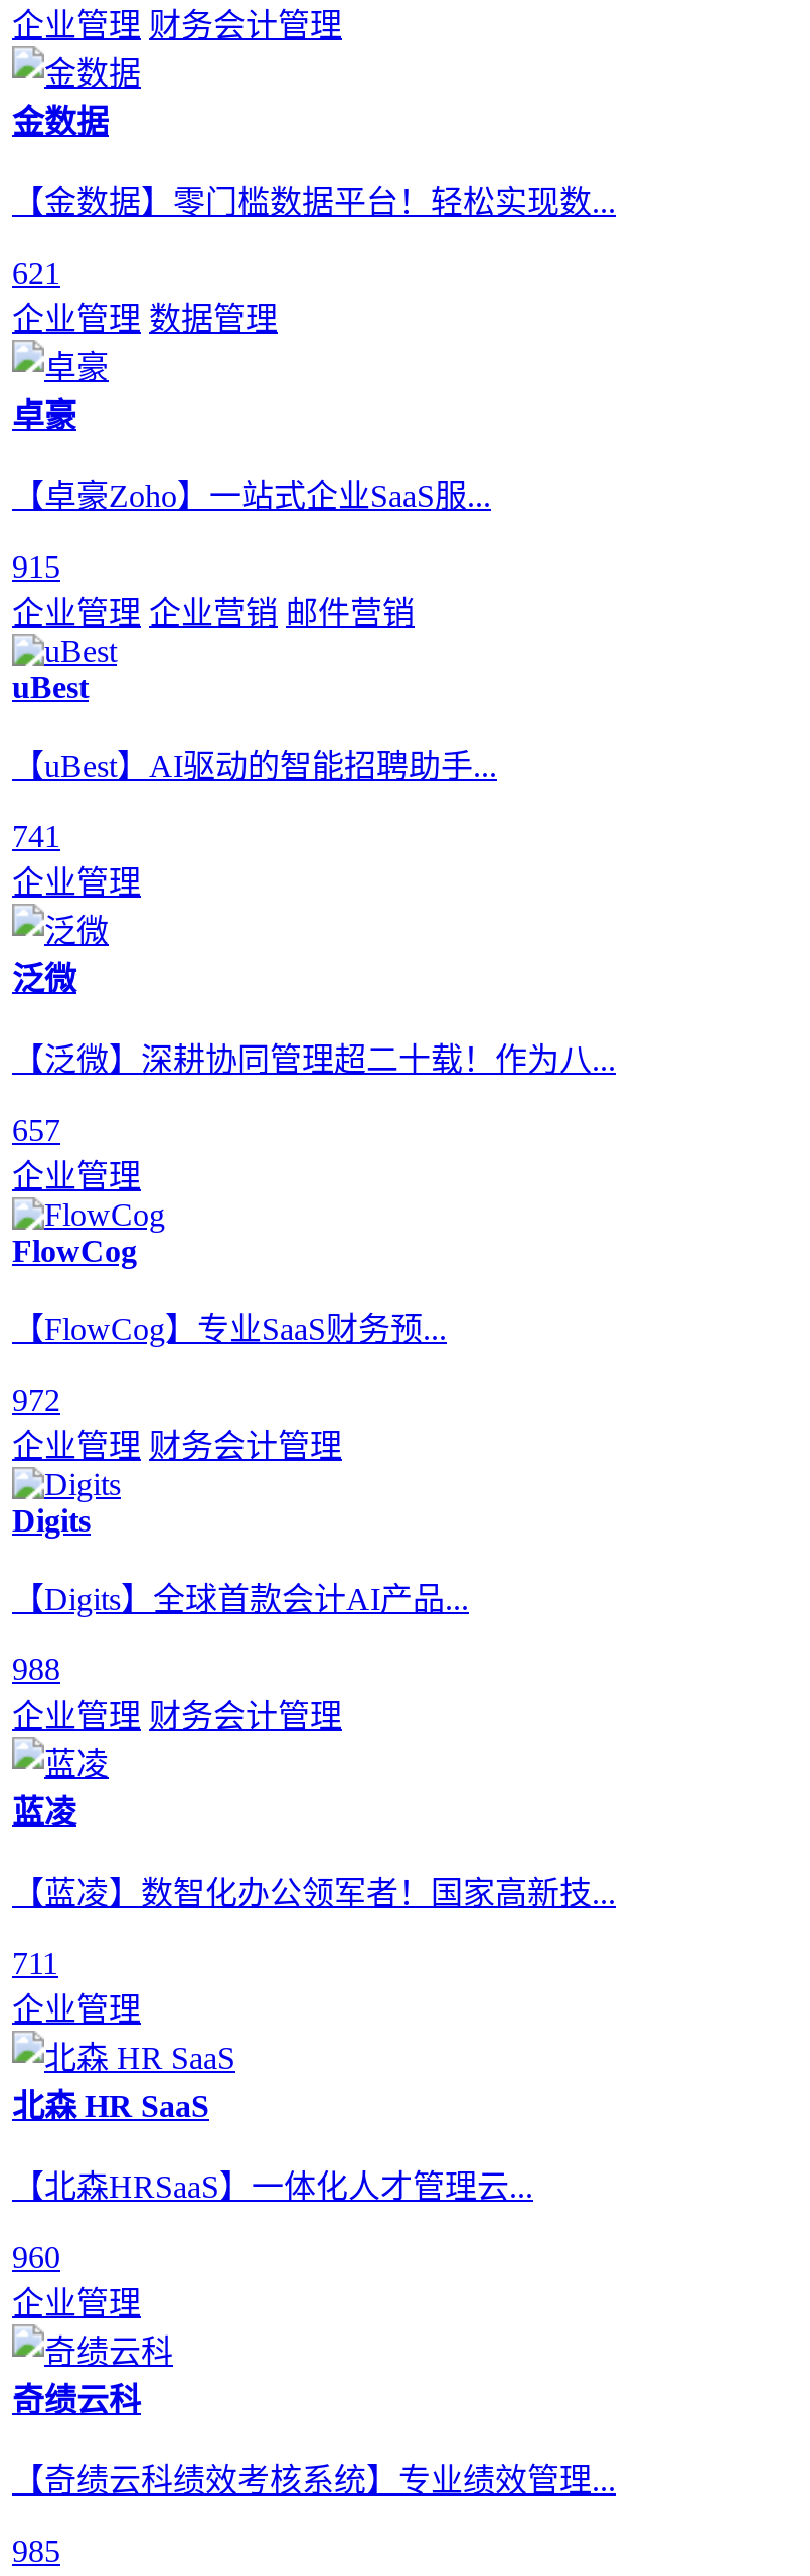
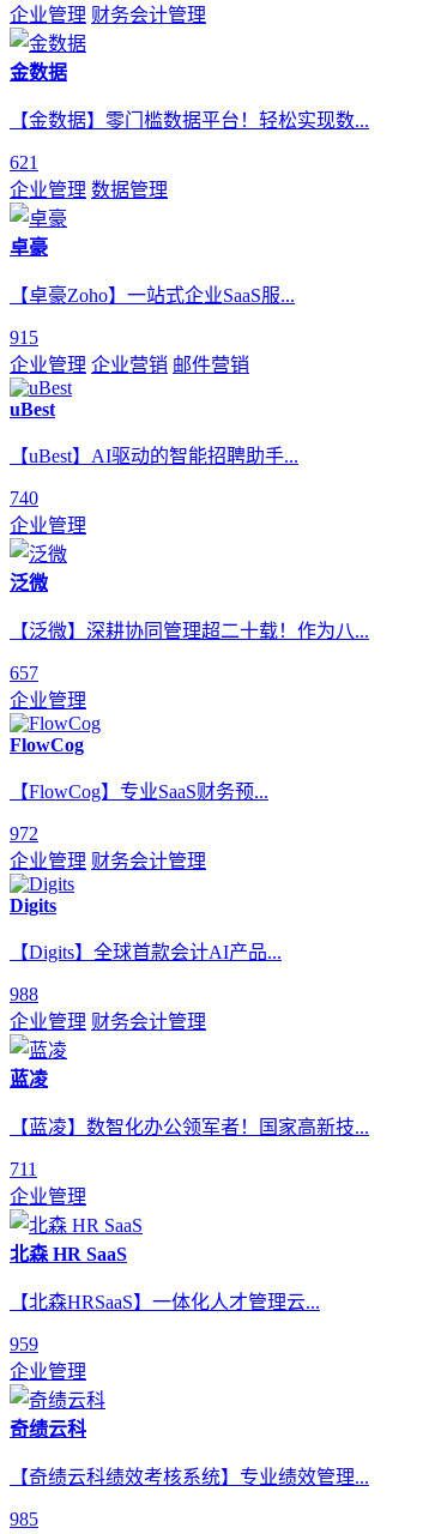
- 741
+ 740

- 960
+ 959
